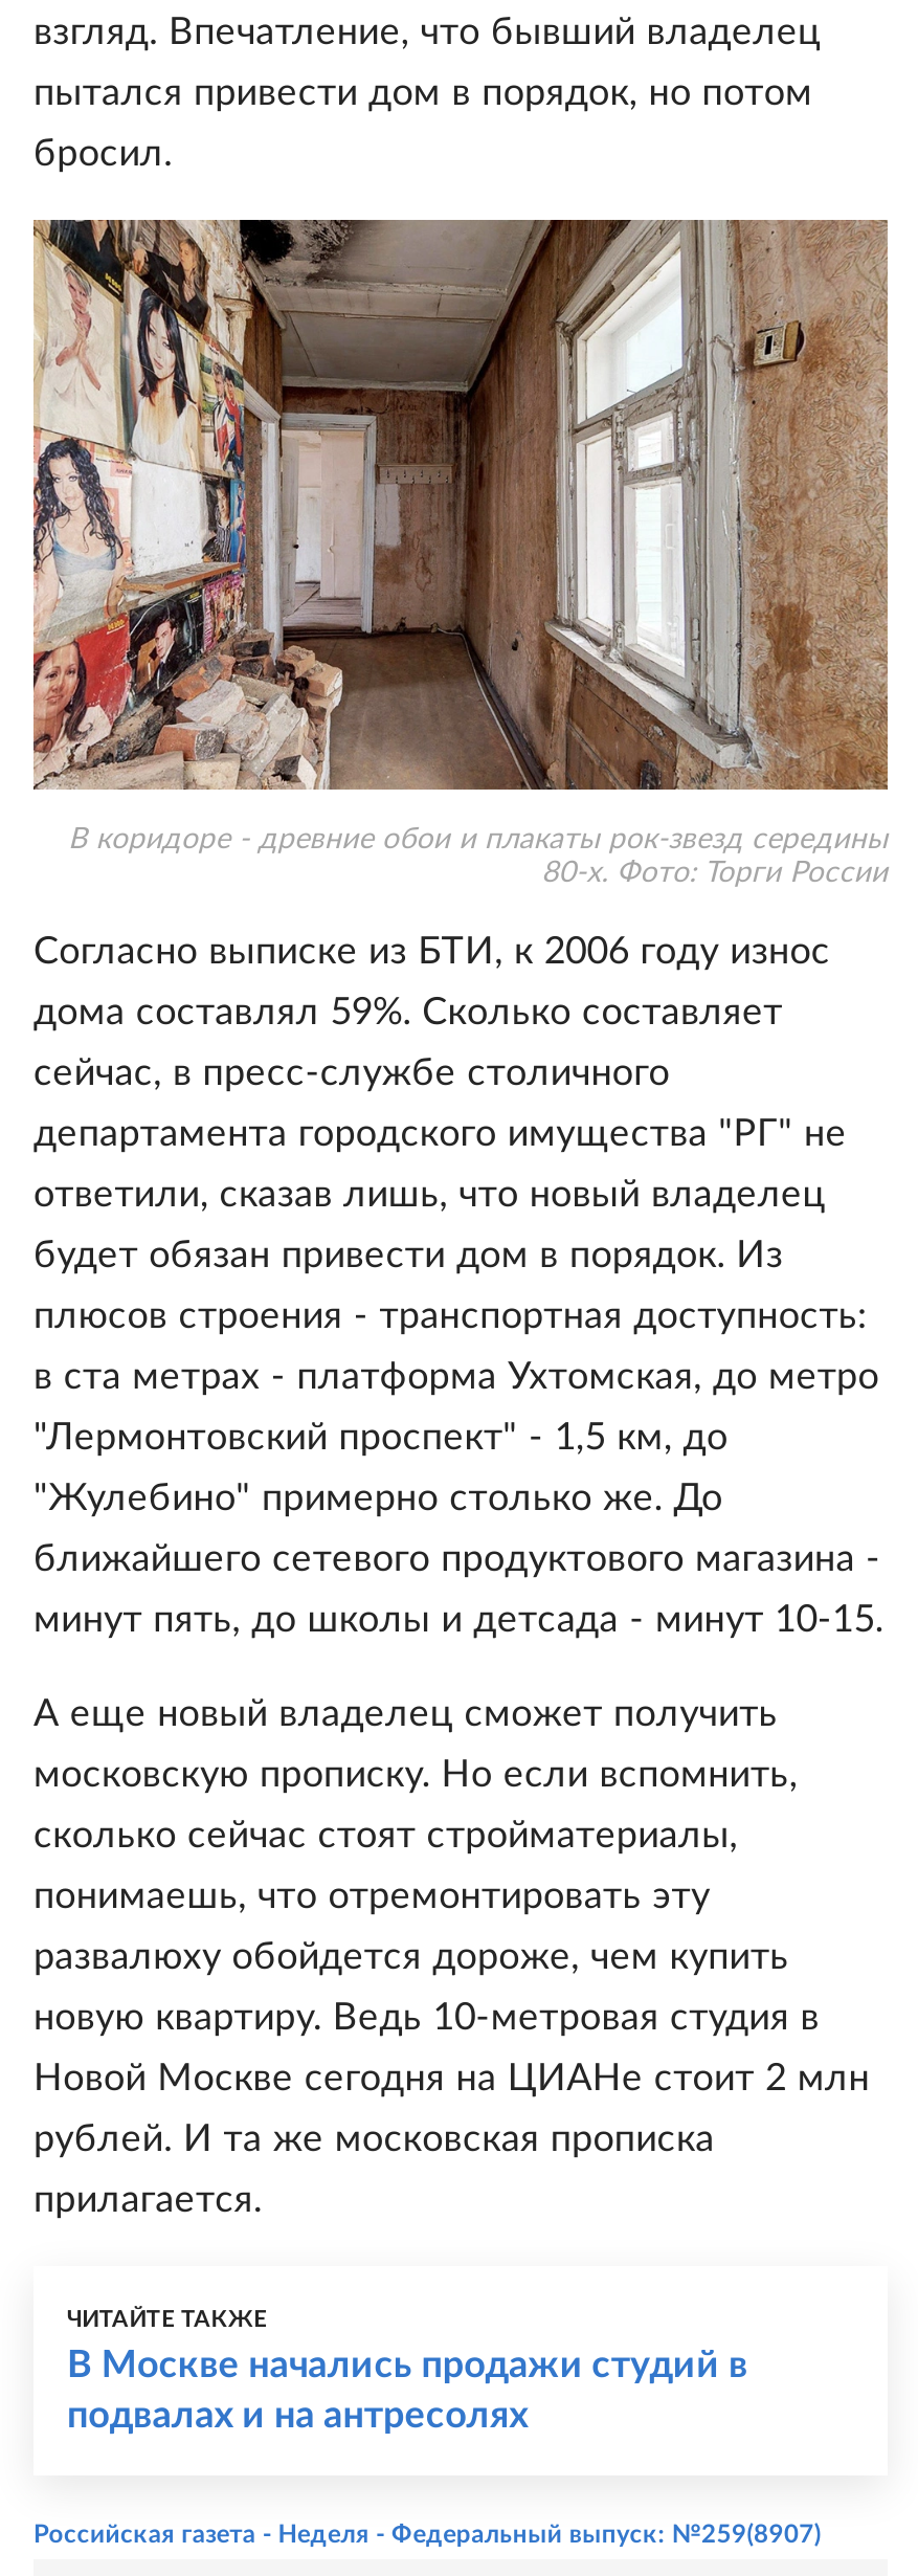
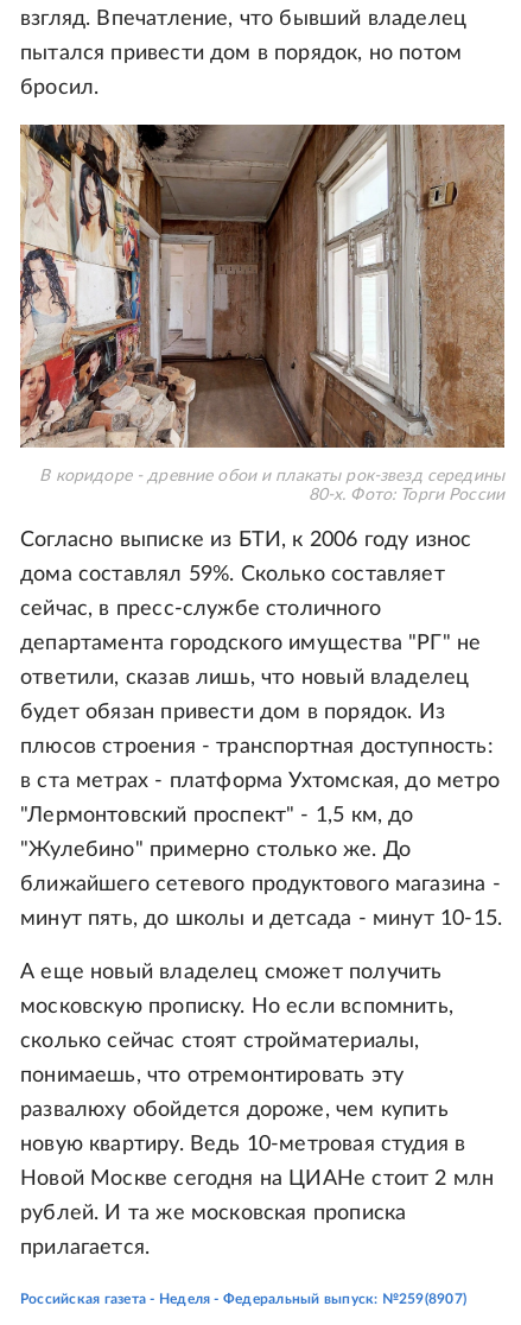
- ЧИТАЙТЕ ТАКЖЕ
- В Москве начались продажи студий в
- подвалах и на антресолях
